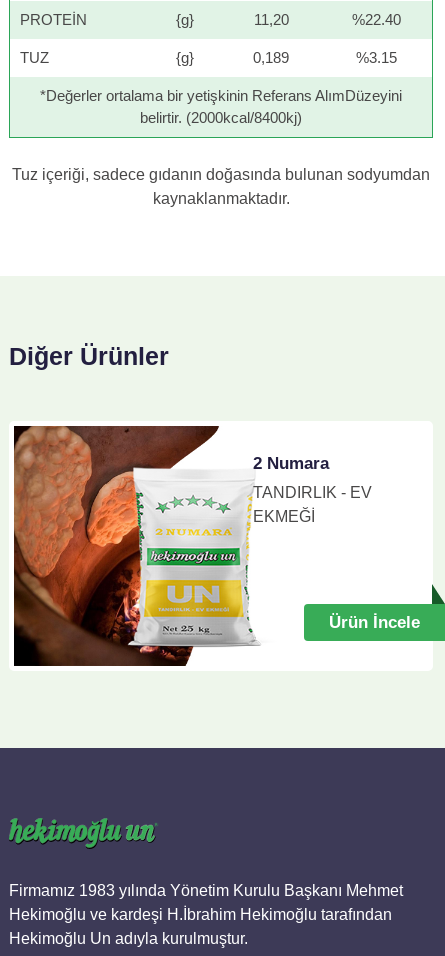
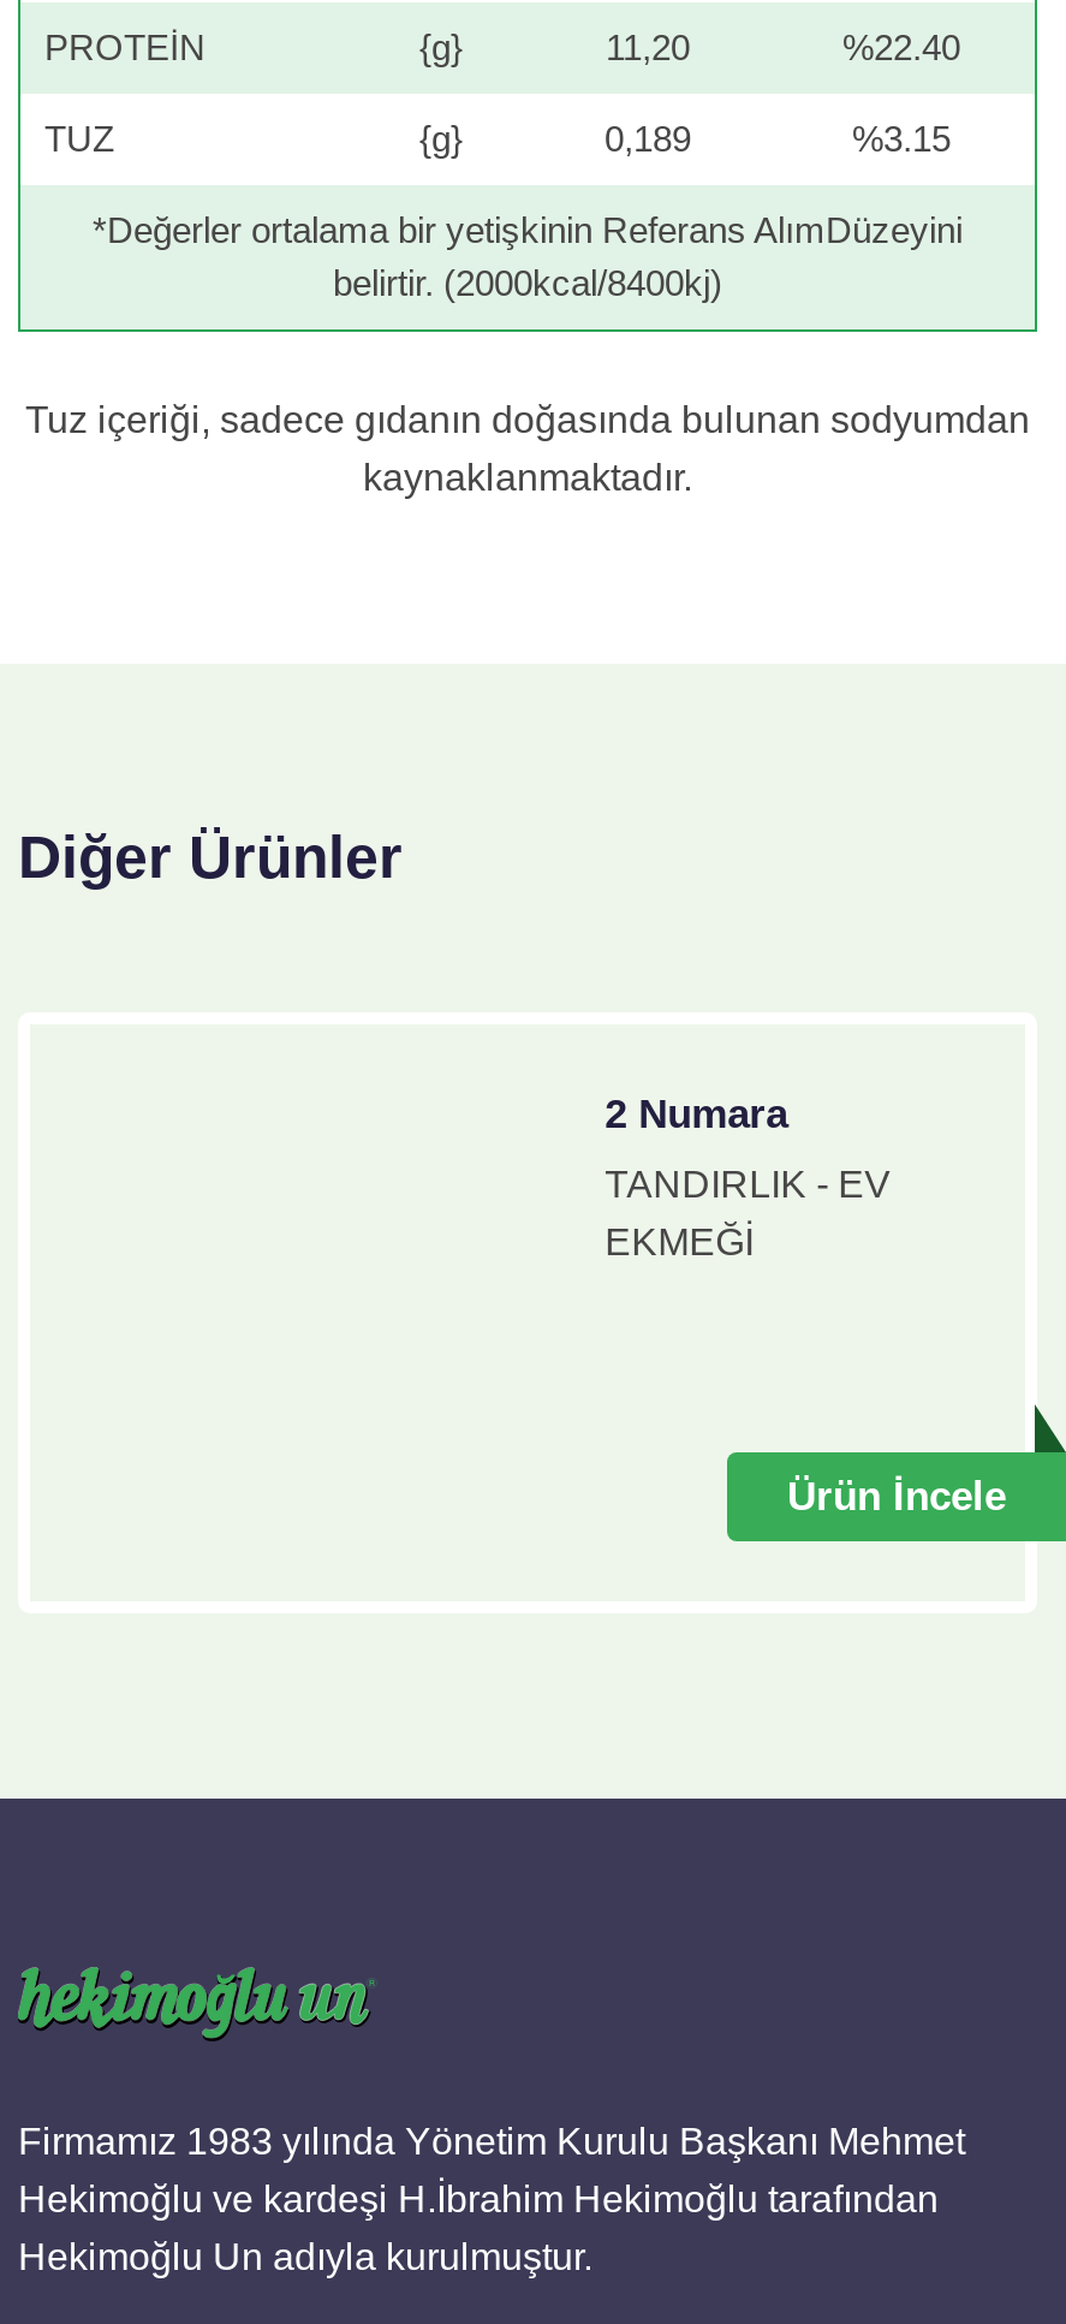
- [image]
